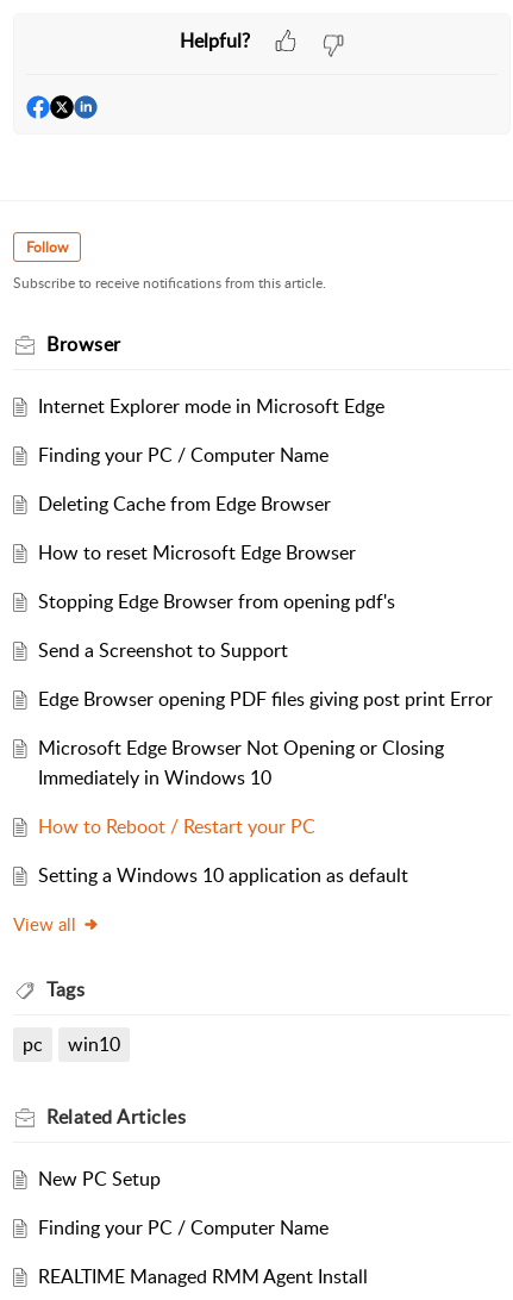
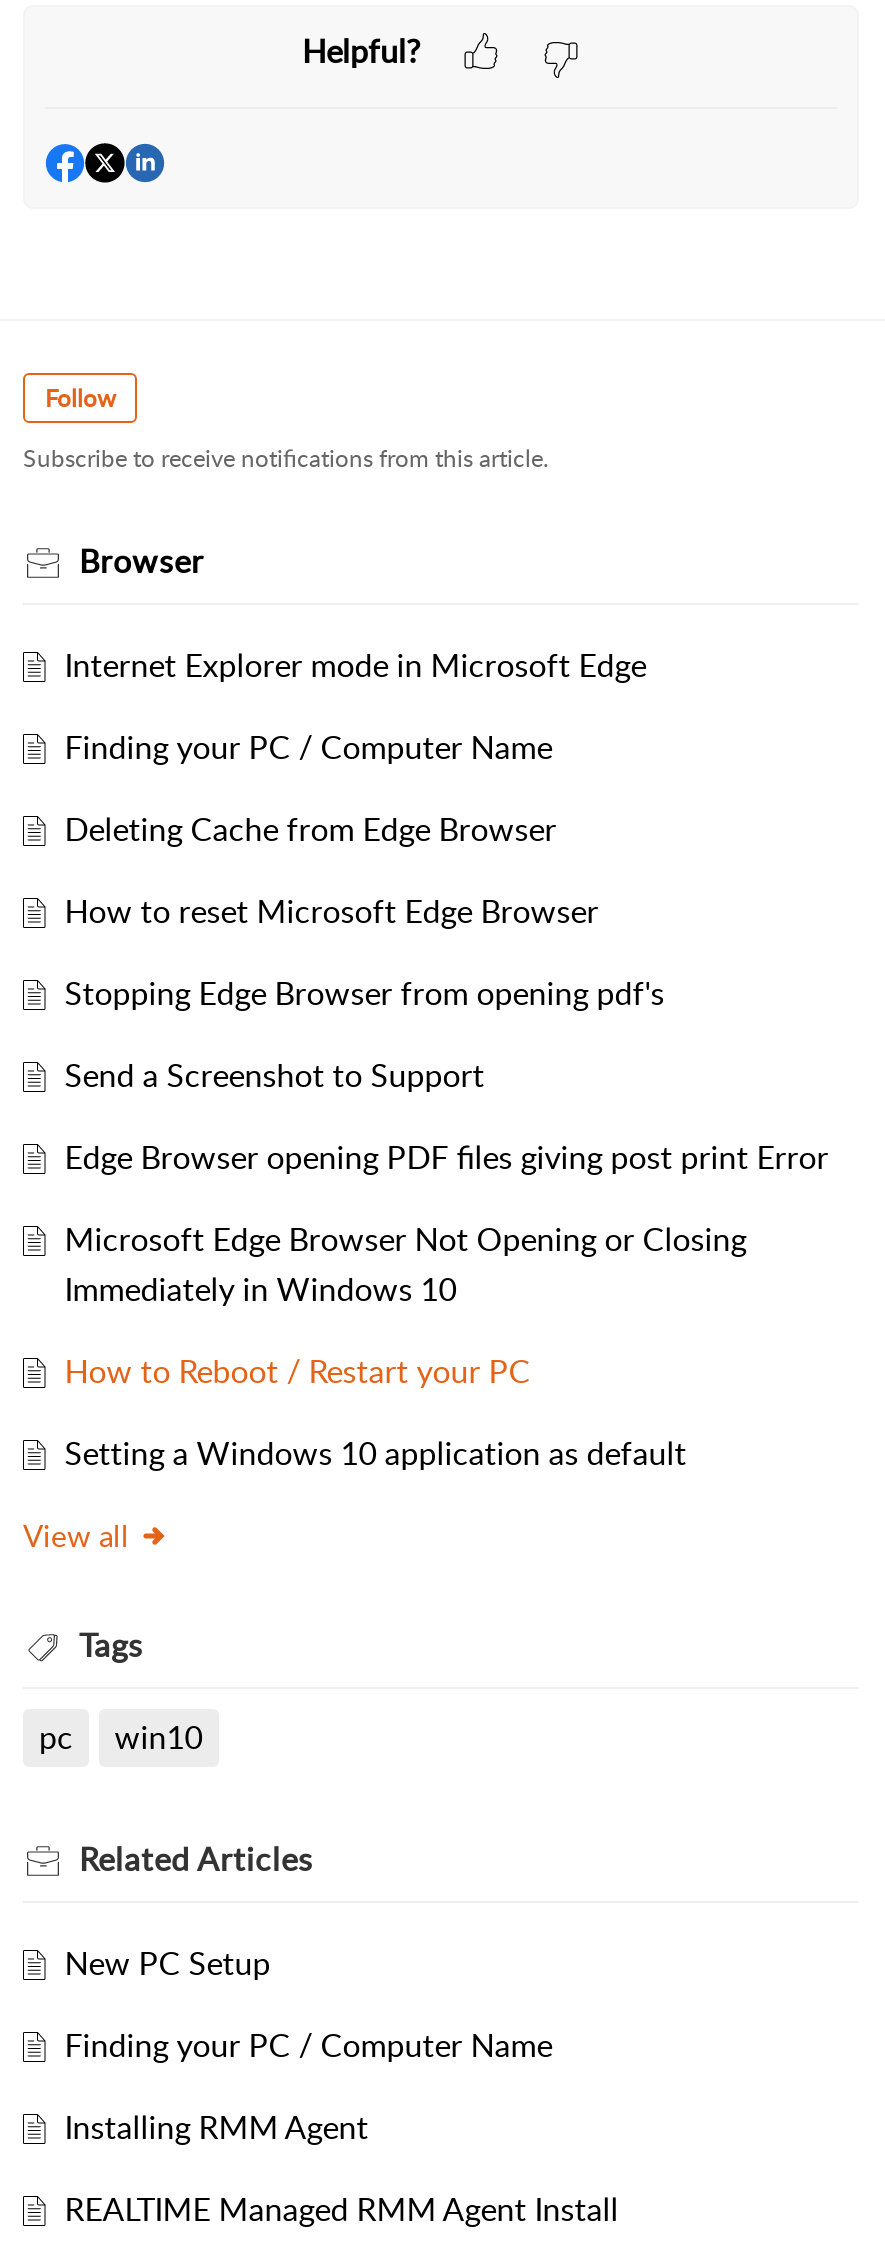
+ Installing RMM Agent
